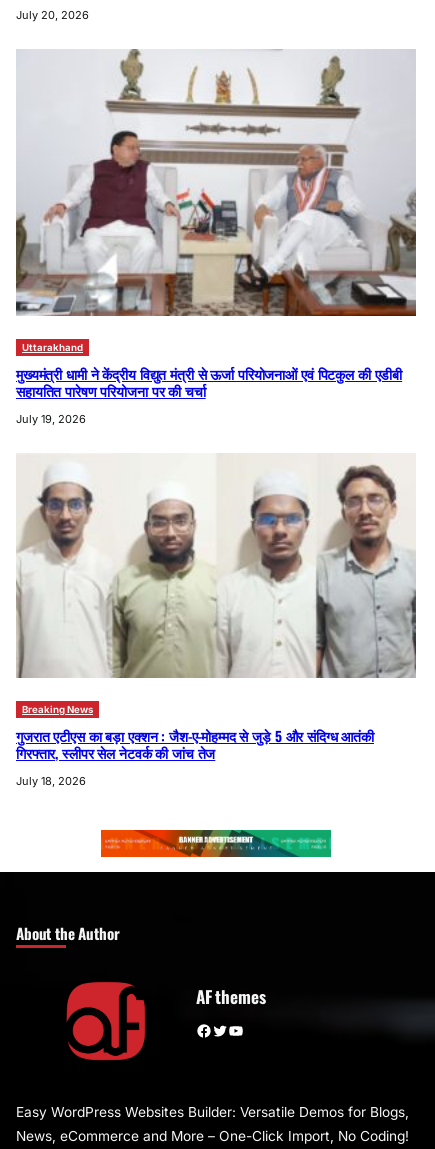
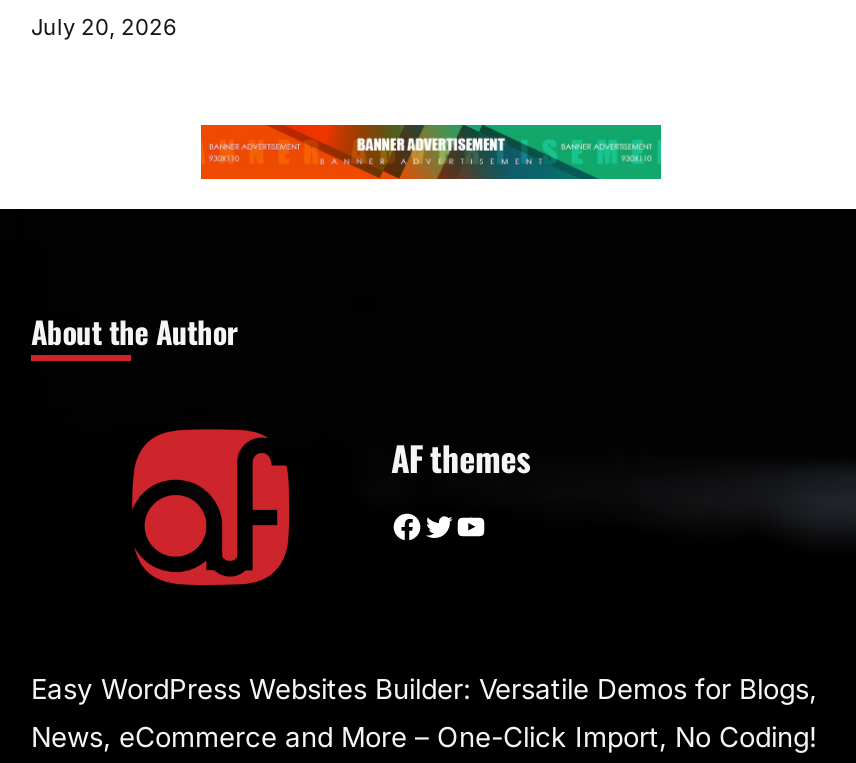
- [image]
- Uttarakhand
- मुख्यमंत्री धामी ने केंद्रीय विद्युत मंत्री से ऊर्जा परियोजनाओं एवं पिटकुल की एडीबी
- सहायतित पारेषण परियोजना पर की चर्चा
- July 19, 2026

- [image]
- Breaking News
- गुजरात एटीएस का बड़ा एक्शन : जैश-ए-मोहम्मद से जुड़े 5 और संदिग्ध आतंकी
- गिरफ्तार, स्लीपर सेल नेटवर्क की जांच तेज
- July 18, 2026
